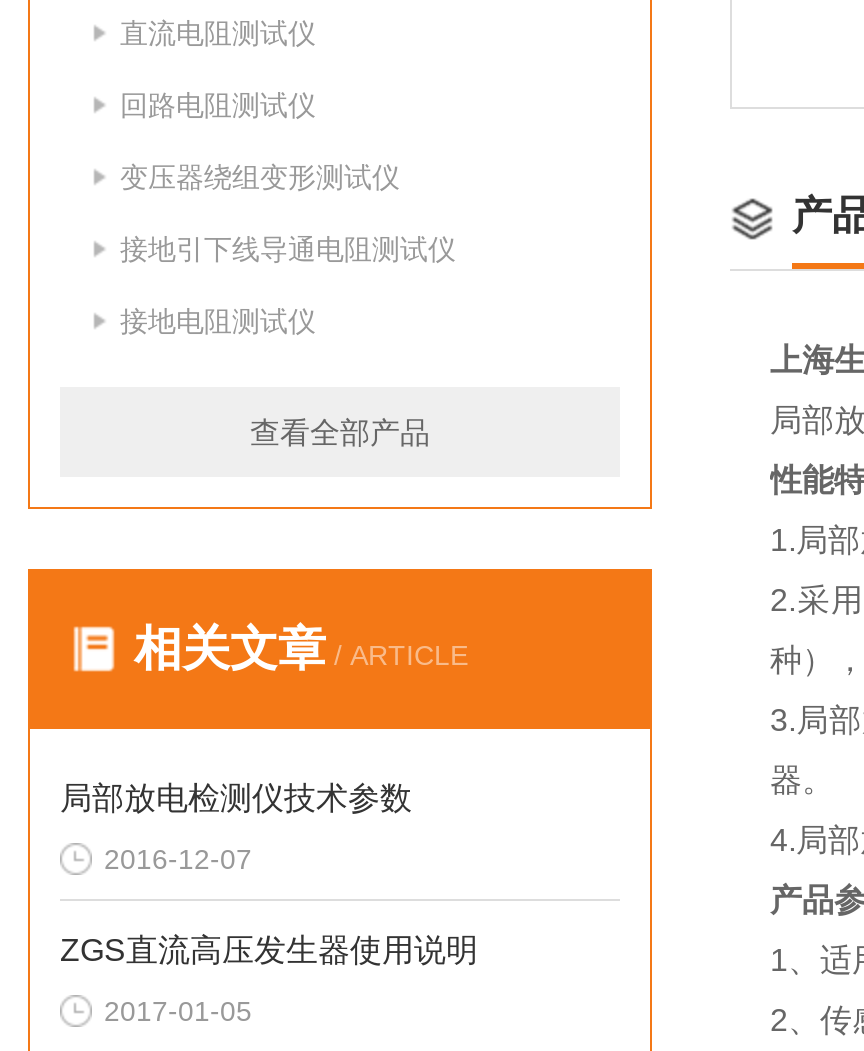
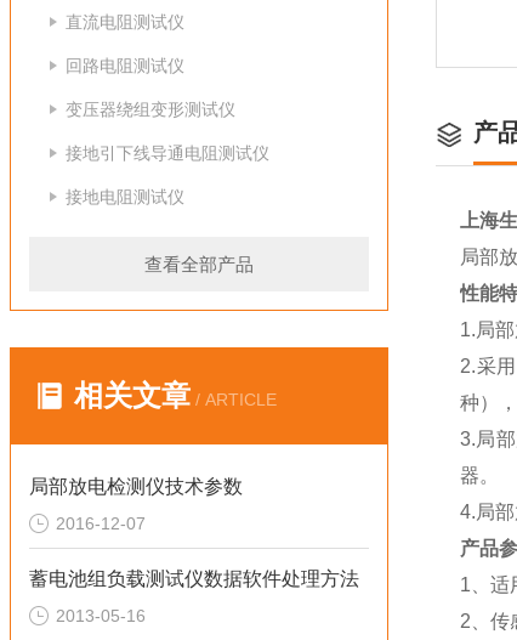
- ZGS直流高压发生器使用说明
+ 蓄电池组负载测试仪数据软件处理方法

- 2017-01-05
+ 2013-05-16
